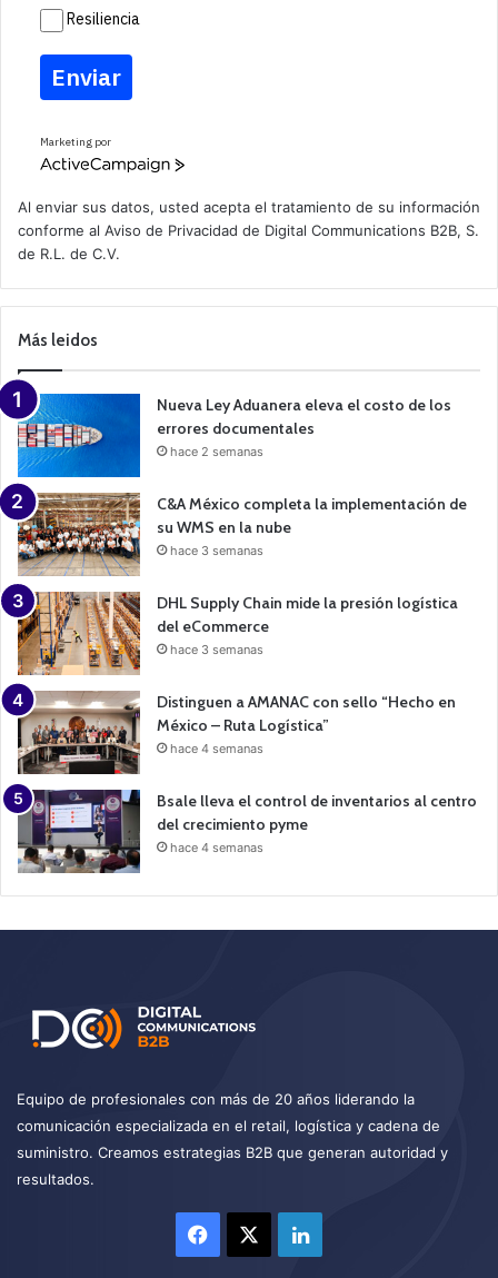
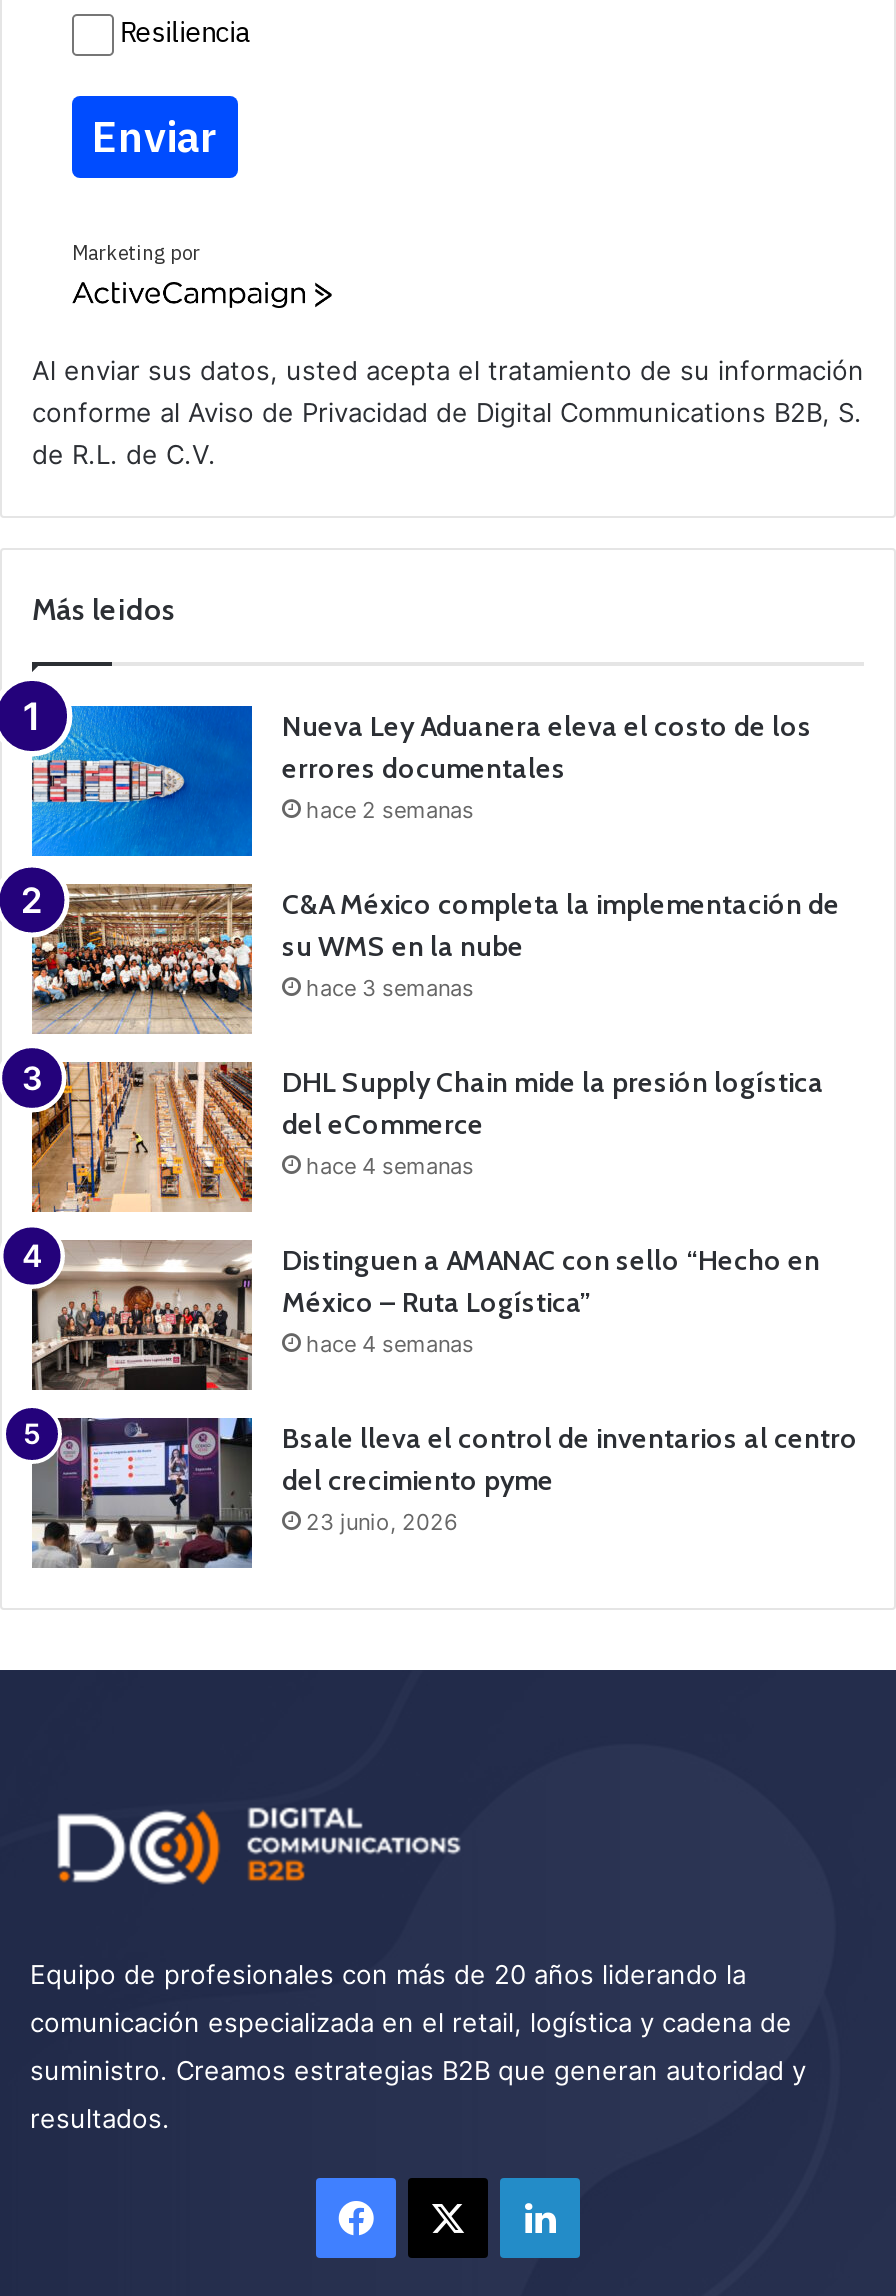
- hace 3 semanas
+ hace 4 semanas

- hace 4 semanas
+ 23 junio, 2026
